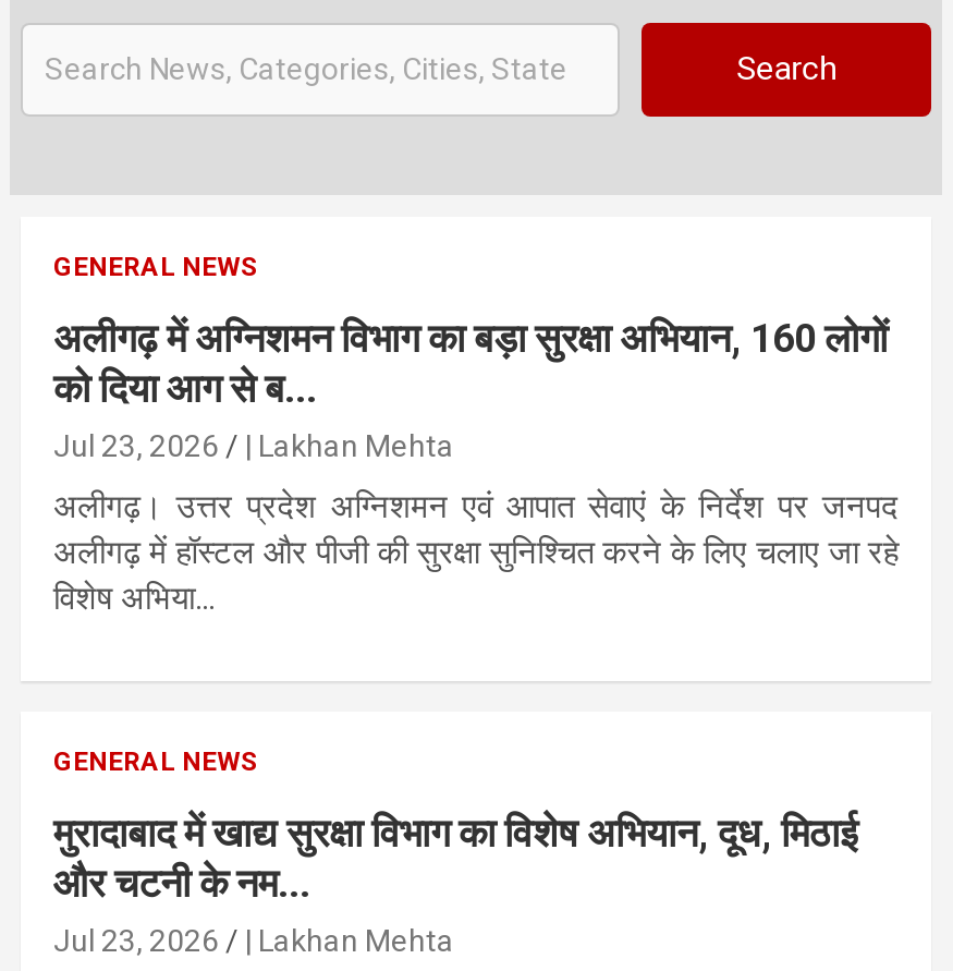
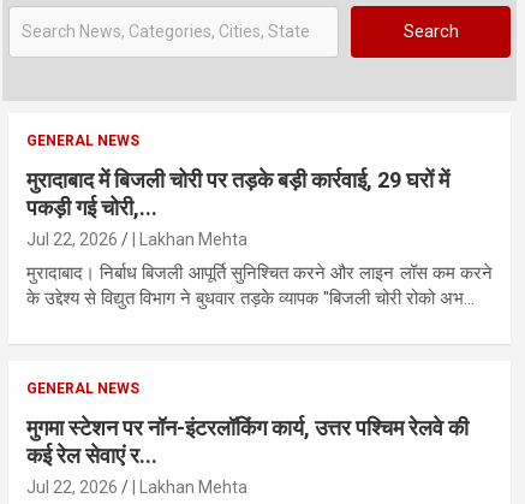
- अलीगढ़ में अग्निशमन विभाग का बड़ा सुरक्षा अभियान, 160 लोगों
- को दिया आग से ब...
- Jul 23, 2026
+ मुरादाबाद में बिजली चोरी पर तड़के बड़ी कार्रवाई, 29 घरों में
+ पकड़ी गई चोरी,...
+ Jul 22, 2026

- अलीगढ़। उत्तर प्रदेश अग्निशमन एवं आपात सेवाएं के निर्देश पर जनपद
- अलीगढ़ में हॉस्टल और पीजी की सुरक्षा सुनिश्चित करने के लिए चलाए जा रहे
- विशेष अभिया...
+ मुरादाबाद। निर्बाध बिजली आपूर्ति सुनिश्चित करने और लाइन लॉस कम करने
+ के उद्देश्य से विद्युत विभाग ने बुधवार तड़के व्यापक "बिजली चोरी रोको अभ...

- मुरादाबाद में खाद्य सुरक्षा विभाग का विशेष अभियान, दूध, मिठाई
- और चटनी के नम...
- Jul 23, 2026
+ मुगमा स्टेशन पर नॉन-इंटरलॉकिंग कार्य, उत्तर पश्चिम रेलवे की
+ कई रेल सेवाएं र...
+ Jul 22, 2026
